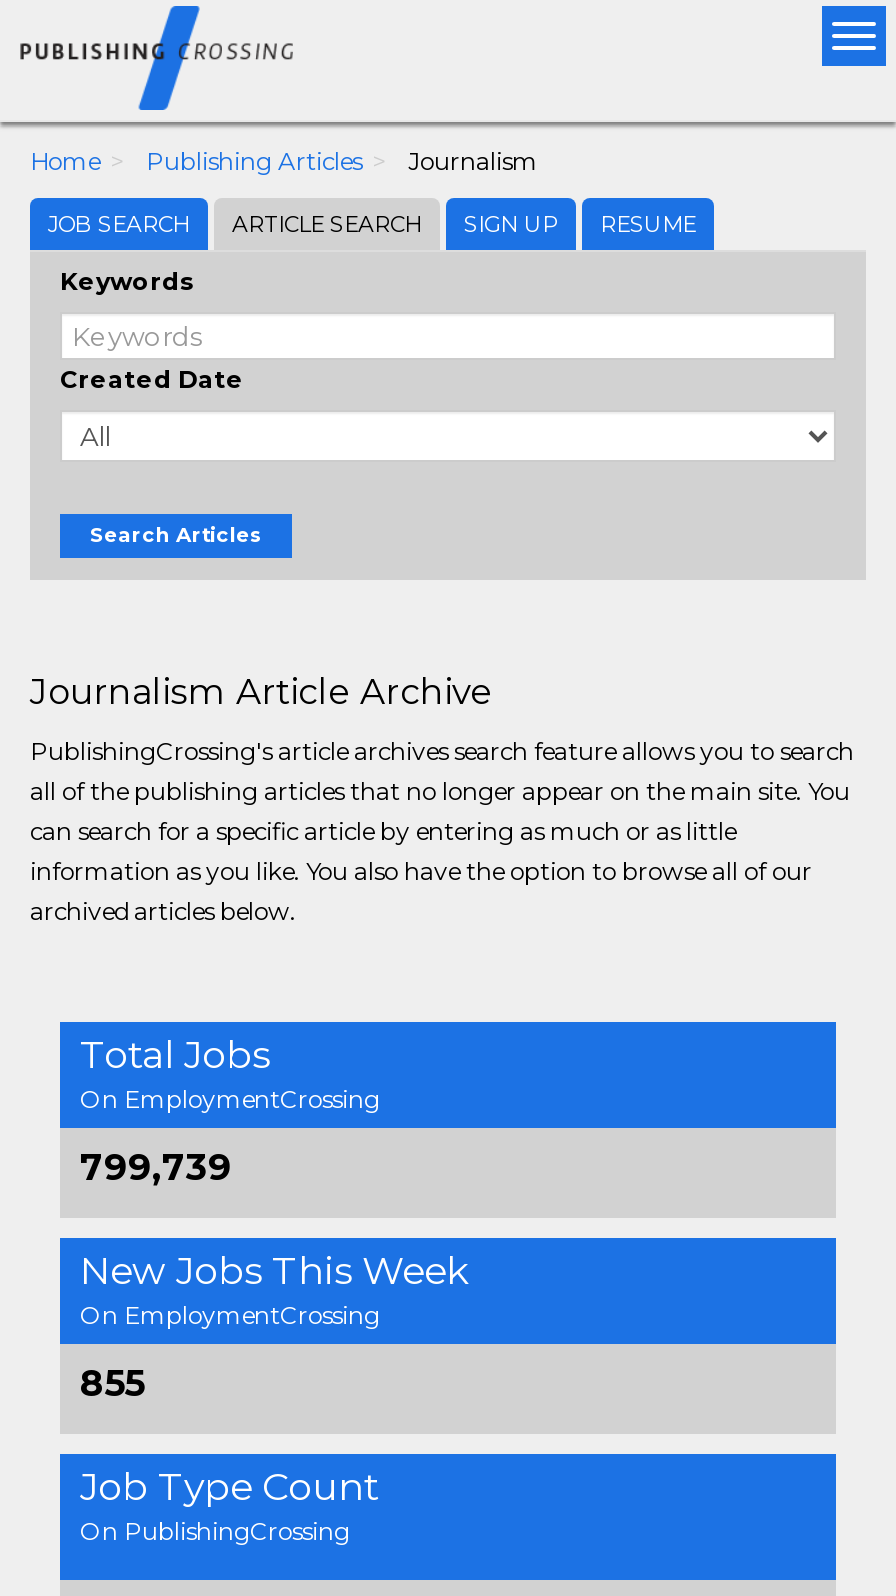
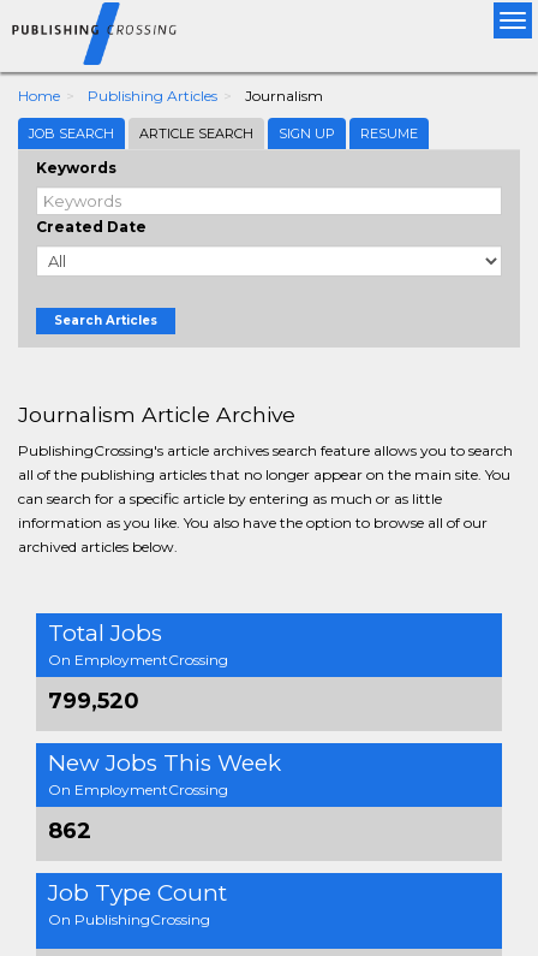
- 799,739
+ 799,520

- 855
+ 862
